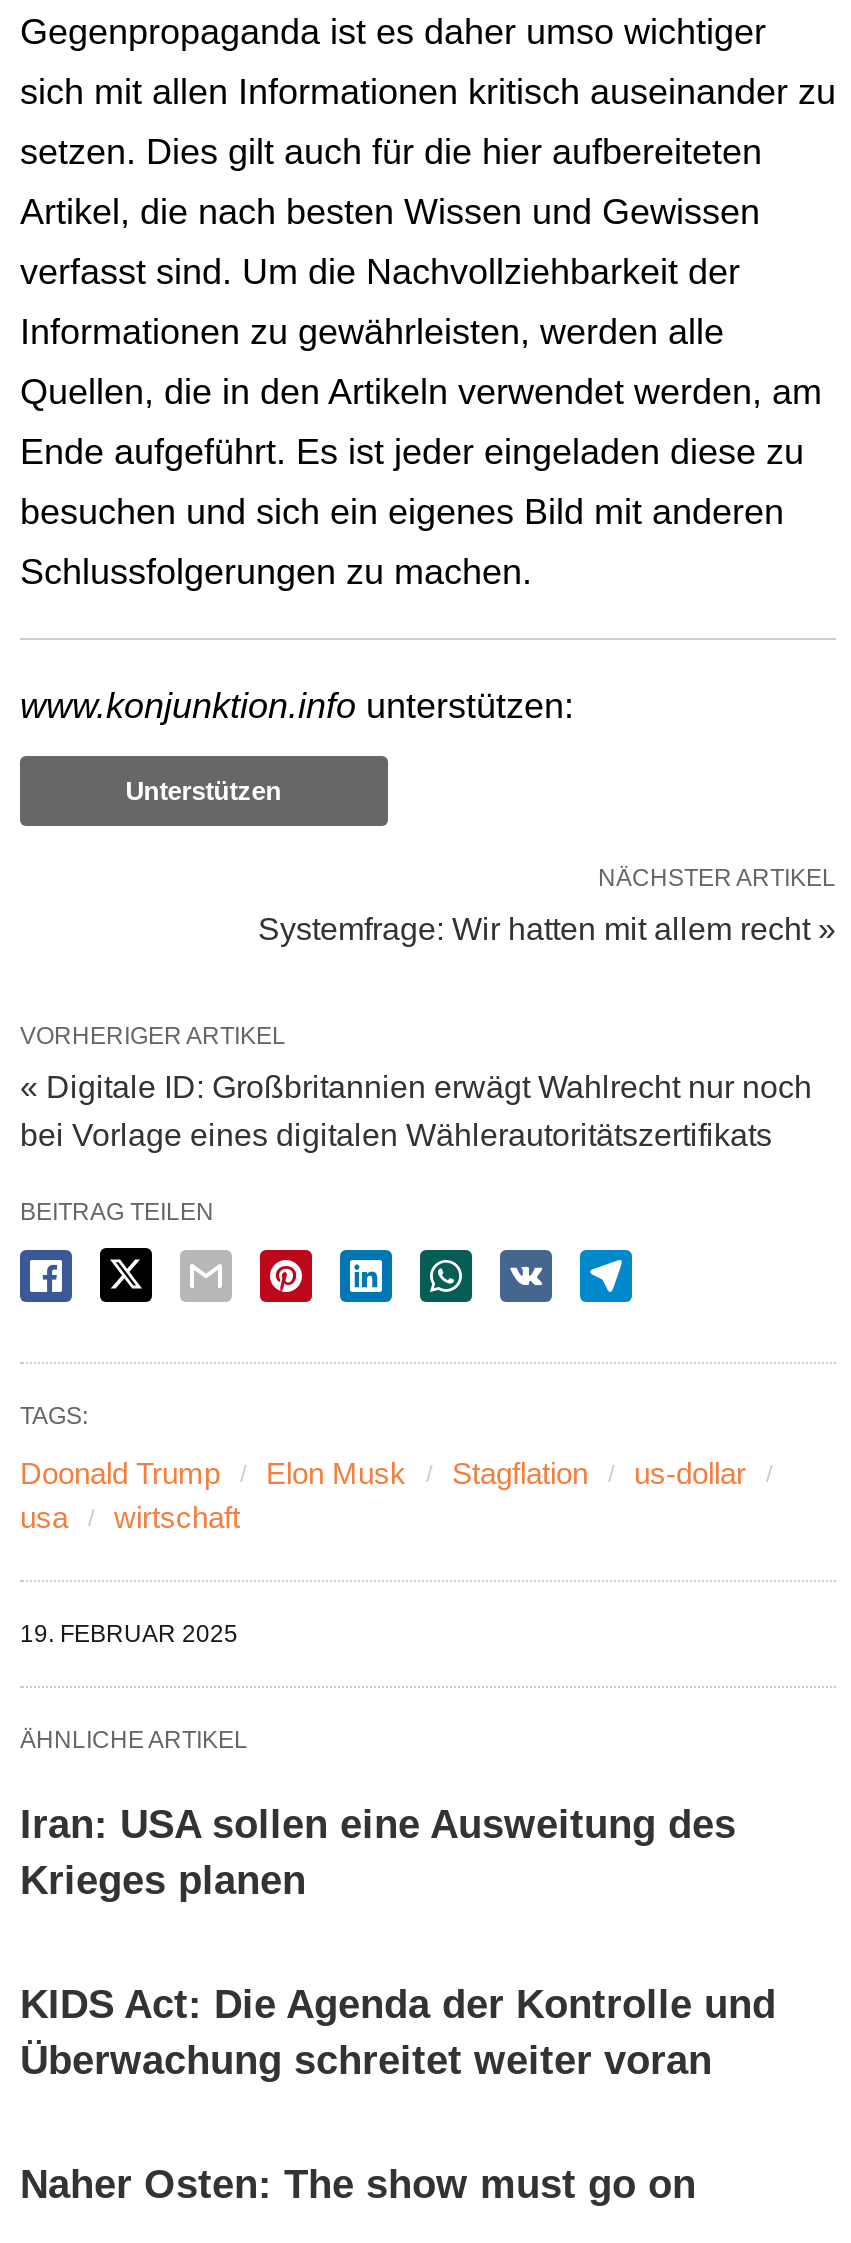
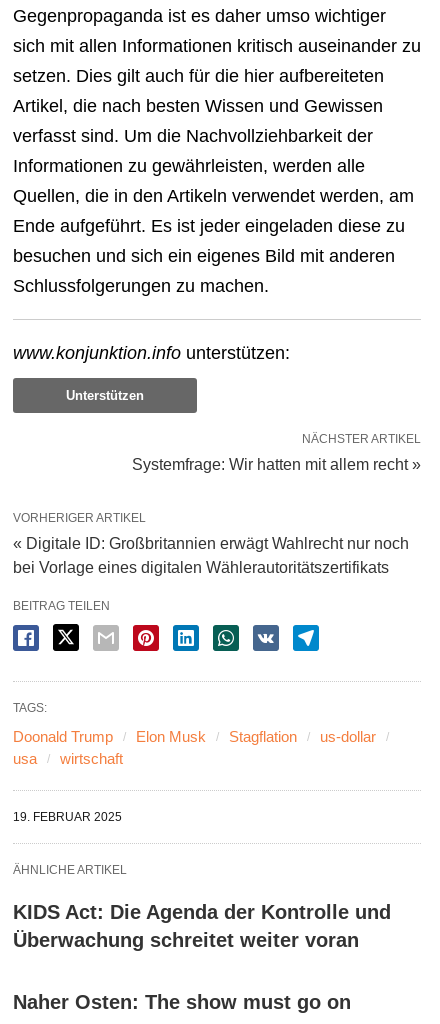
- Iran: USA sollen eine Ausweitung des
- Krieges planen
